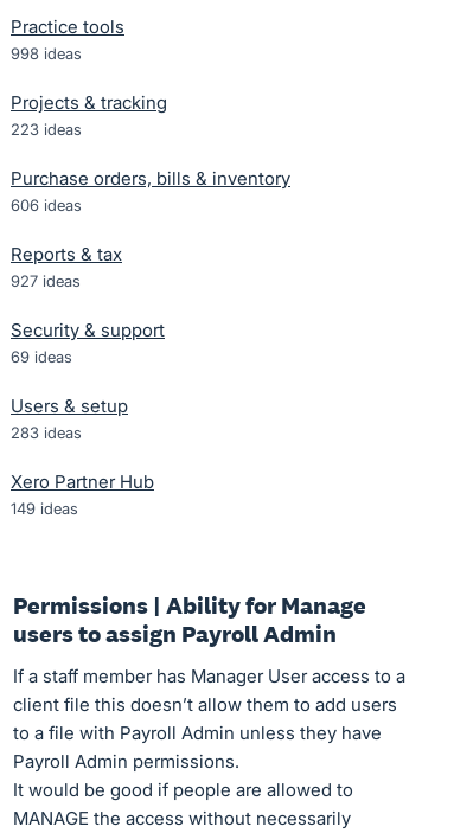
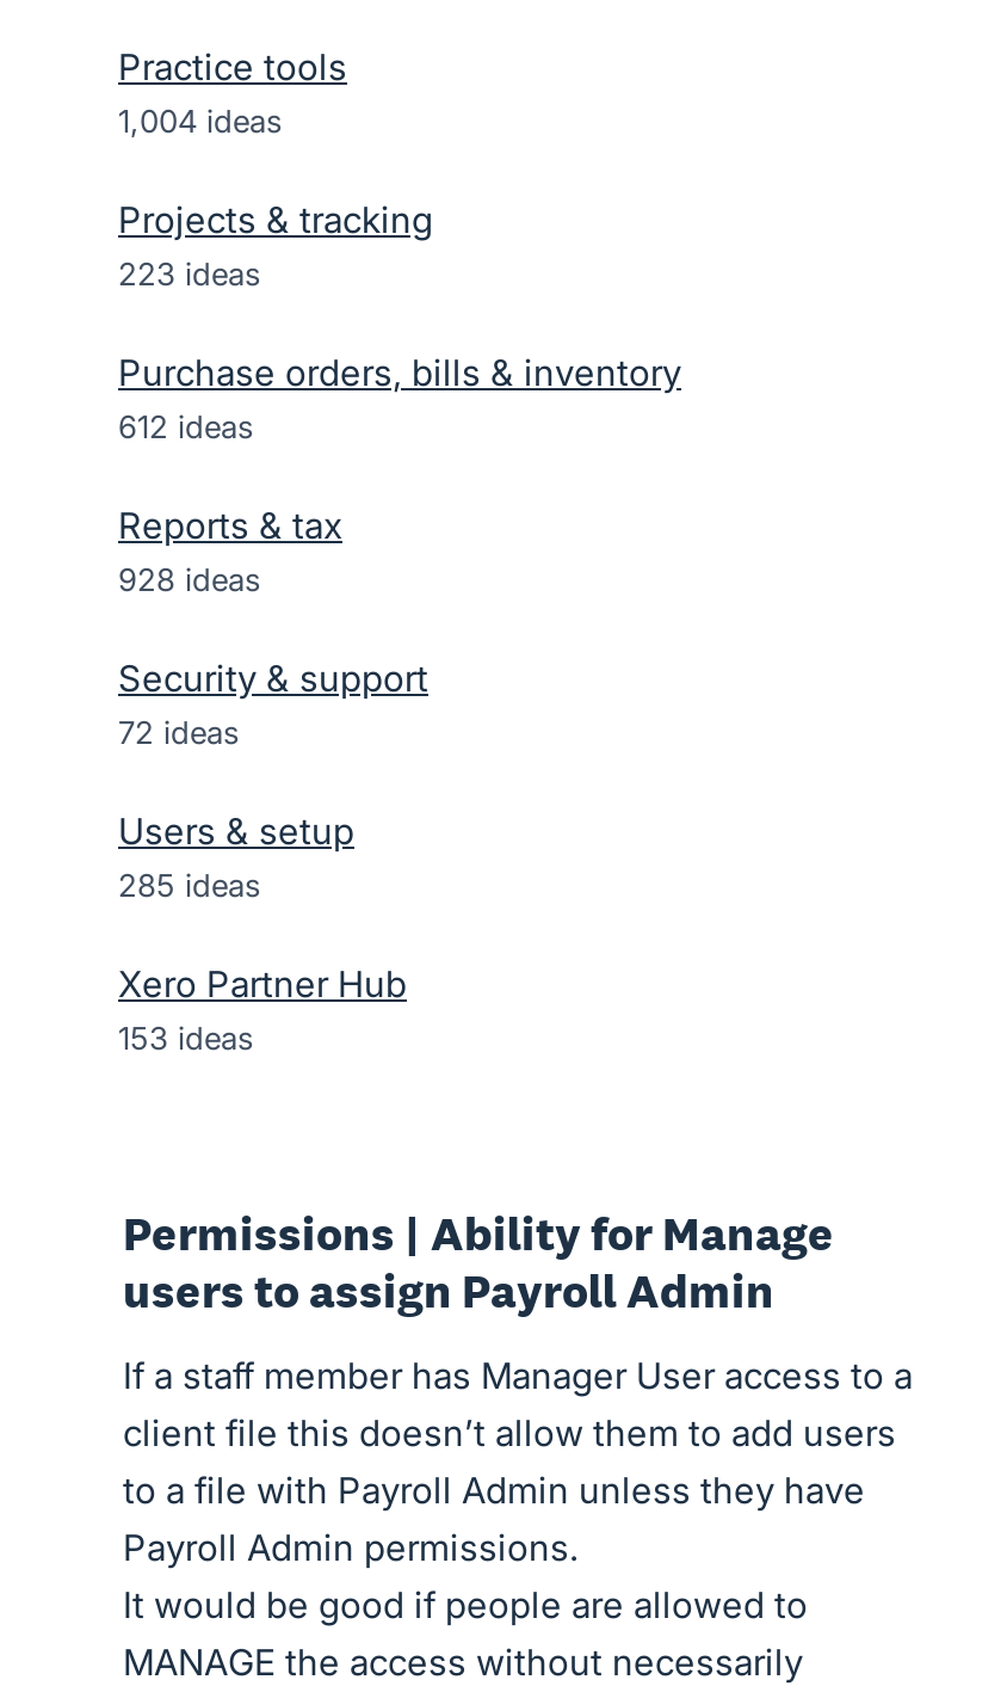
- 998 ideas
+ 1,004 ideas

- 606 ideas
+ 612 ideas

- 927 ideas
+ 928 ideas

- 69 ideas
+ 72 ideas

- 283 ideas
+ 285 ideas

- 149 ideas
+ 153 ideas
